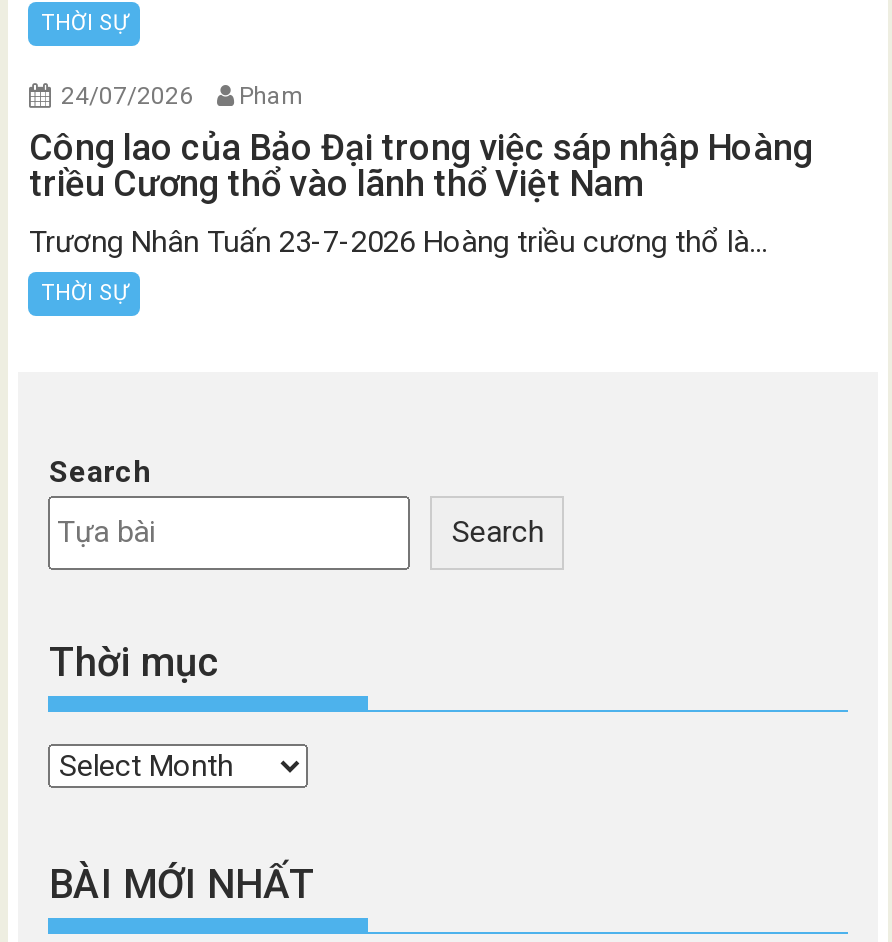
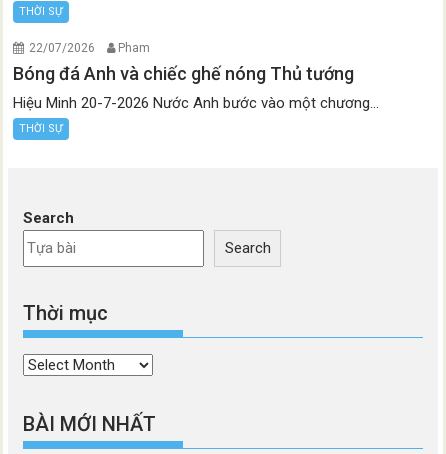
- 24/07/2026 Pham
+ 22/07/2026 Pham

- Công lao của Bảo Đại trong việc sáp nhập Hoàng
- triều Cương thổ vào lãnh thổ Việt Nam
+ Bóng đá Anh và chiếc ghế nóng Thủ tướng

- Trương Nhân Tuấn 23-7-2026 Hoàng triều cương thổ là...
+ Hiệu Minh 20-7-2026 Nước Anh bước vào một chương...
